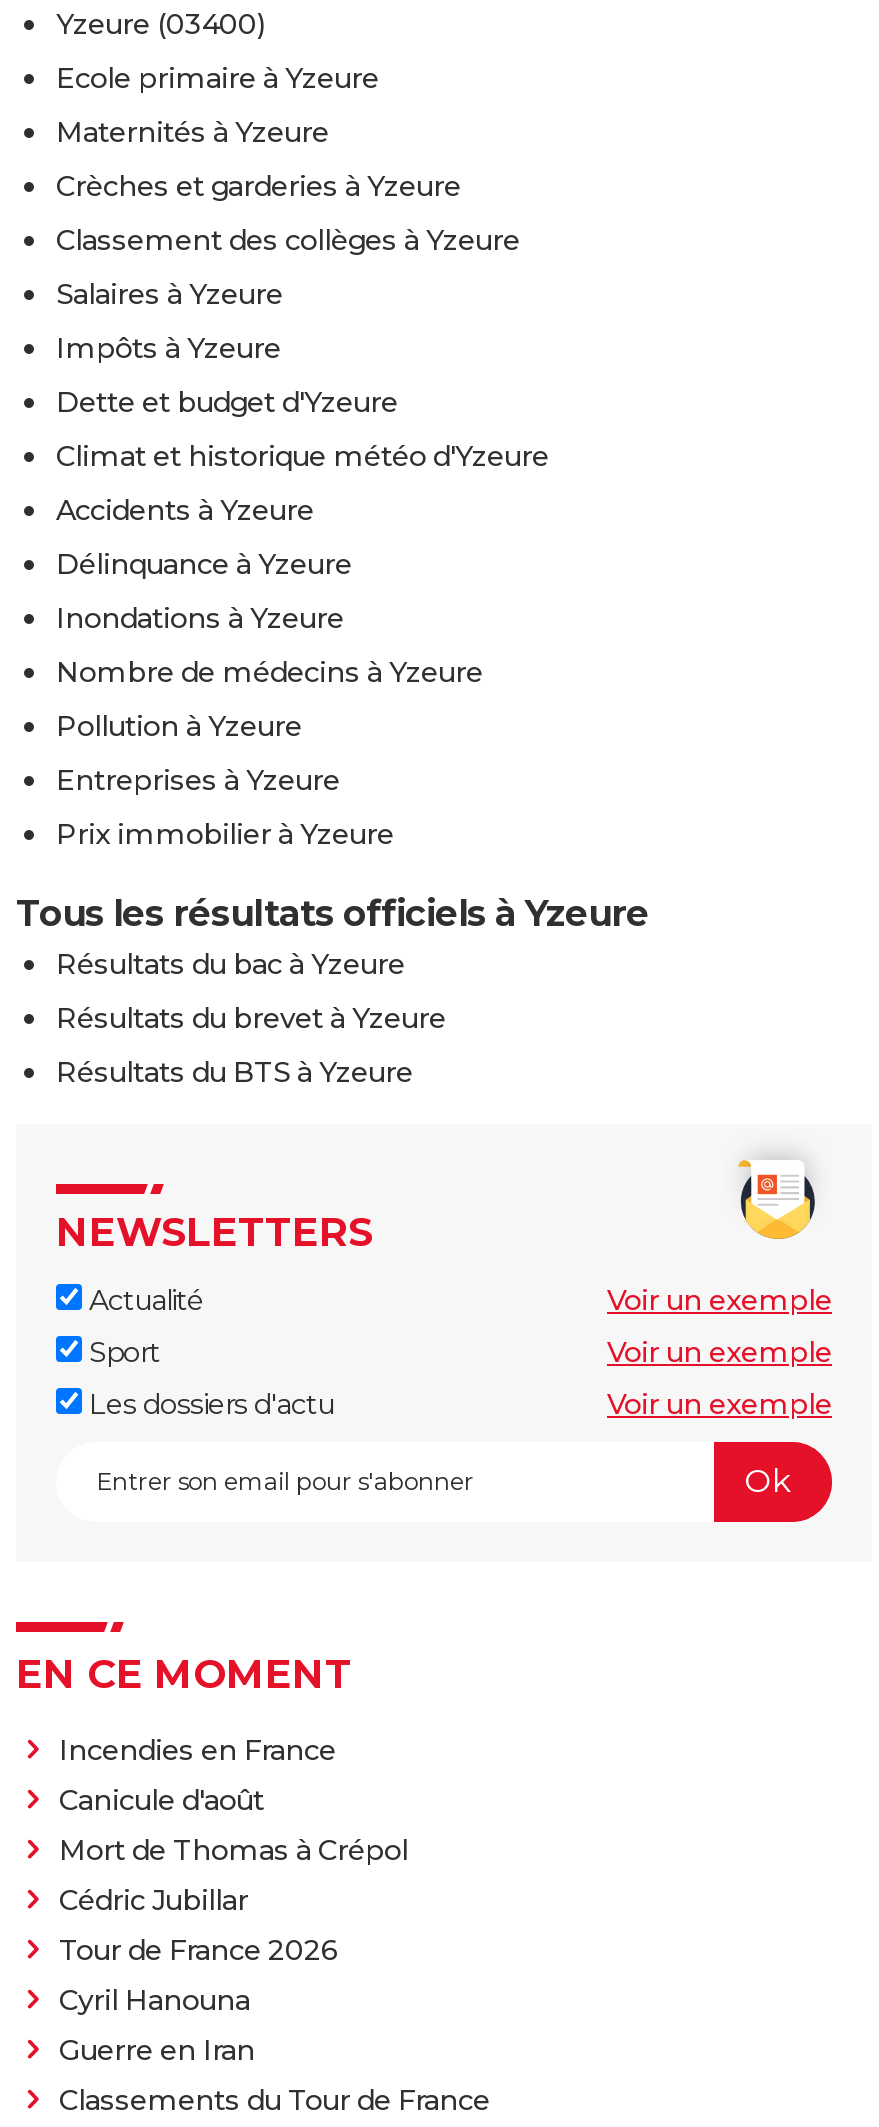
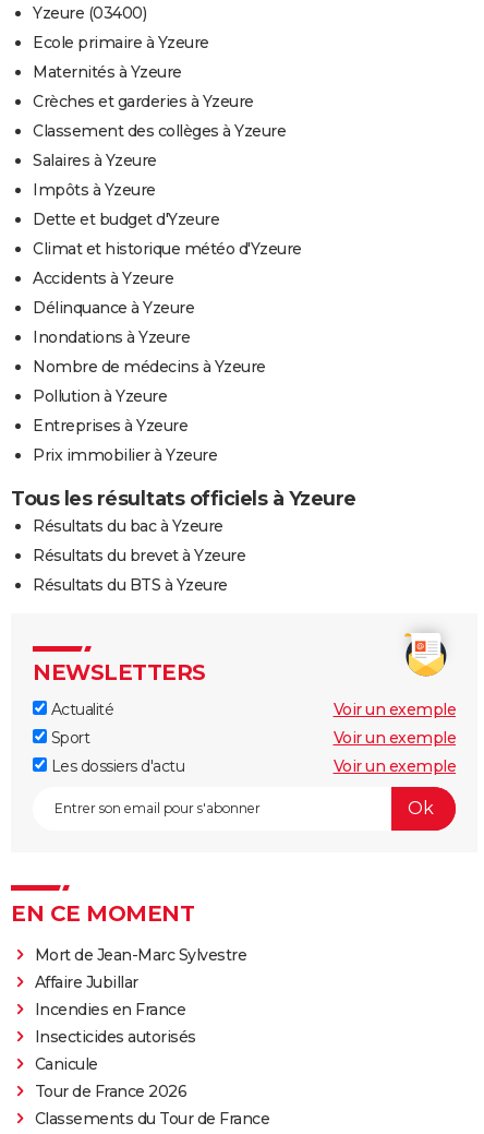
+ Mort de Jean-Marc Sylvestre
+ Affaire Jubillar

moved down: Incendies en France

- Canicule d'août
- Mort de Thomas à Crépol
- Cédric Jubillar
+ Insecticides autorisés
+ Canicule

moved down: Tour de France 2026

- Cyril Hanouna
- Guerre en Iran
